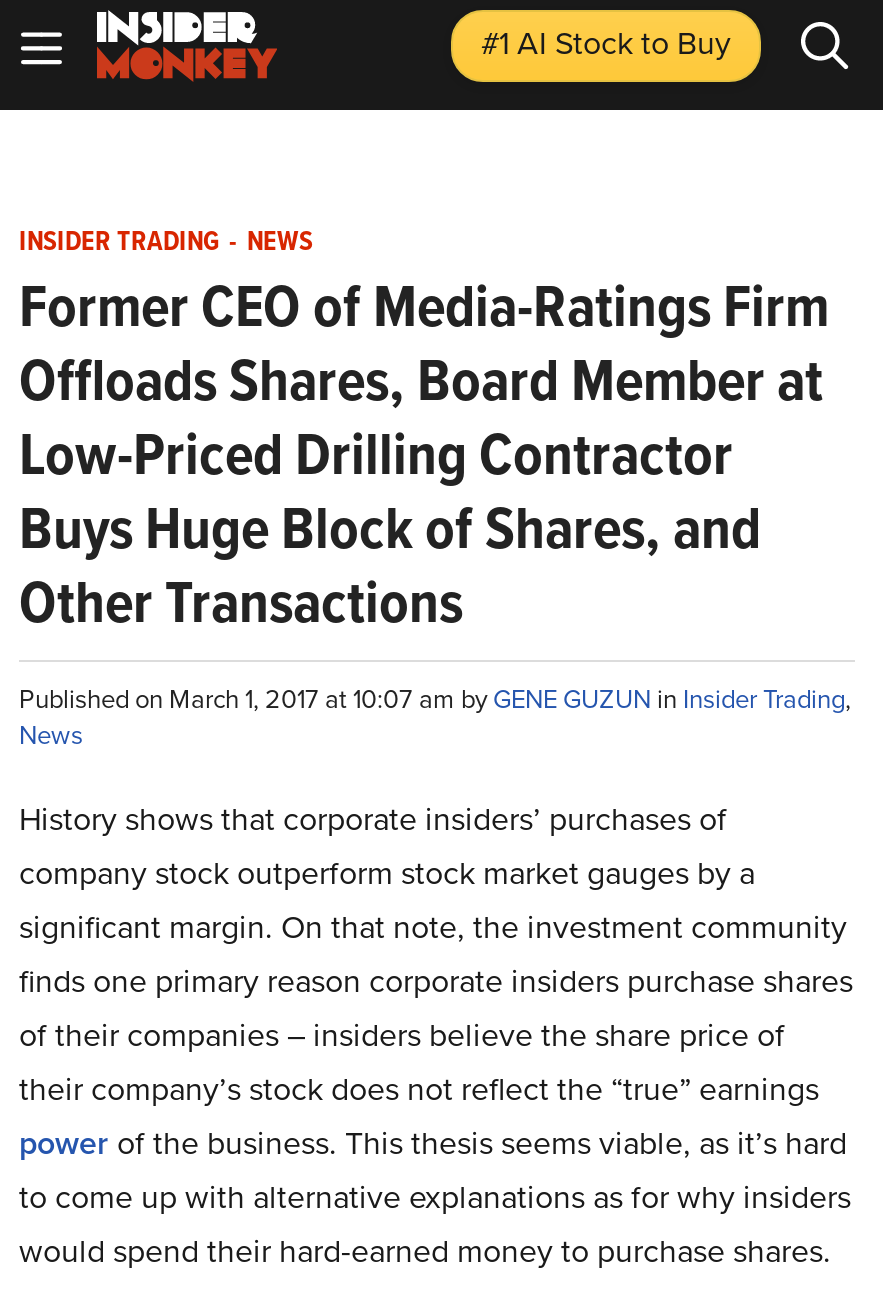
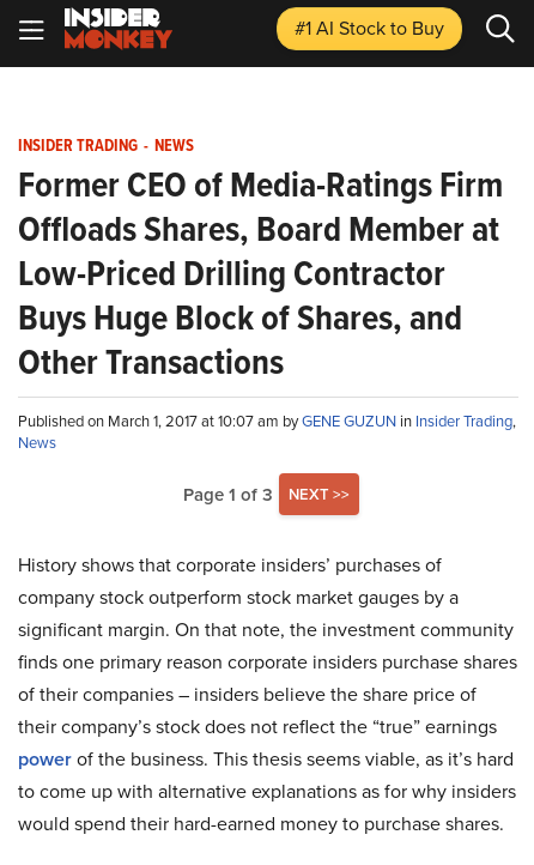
+ Page 1 of 3
+ NEXT >>
